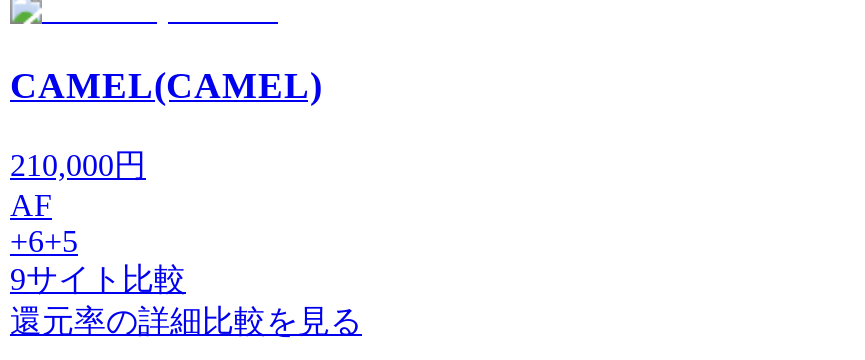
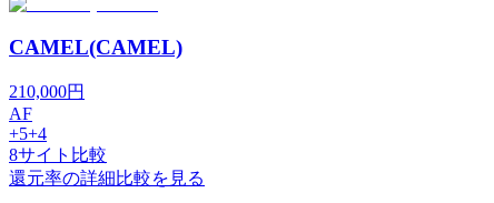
- +6+5
+ +5+4

- 9サイト比較
+ 8サイト比較
